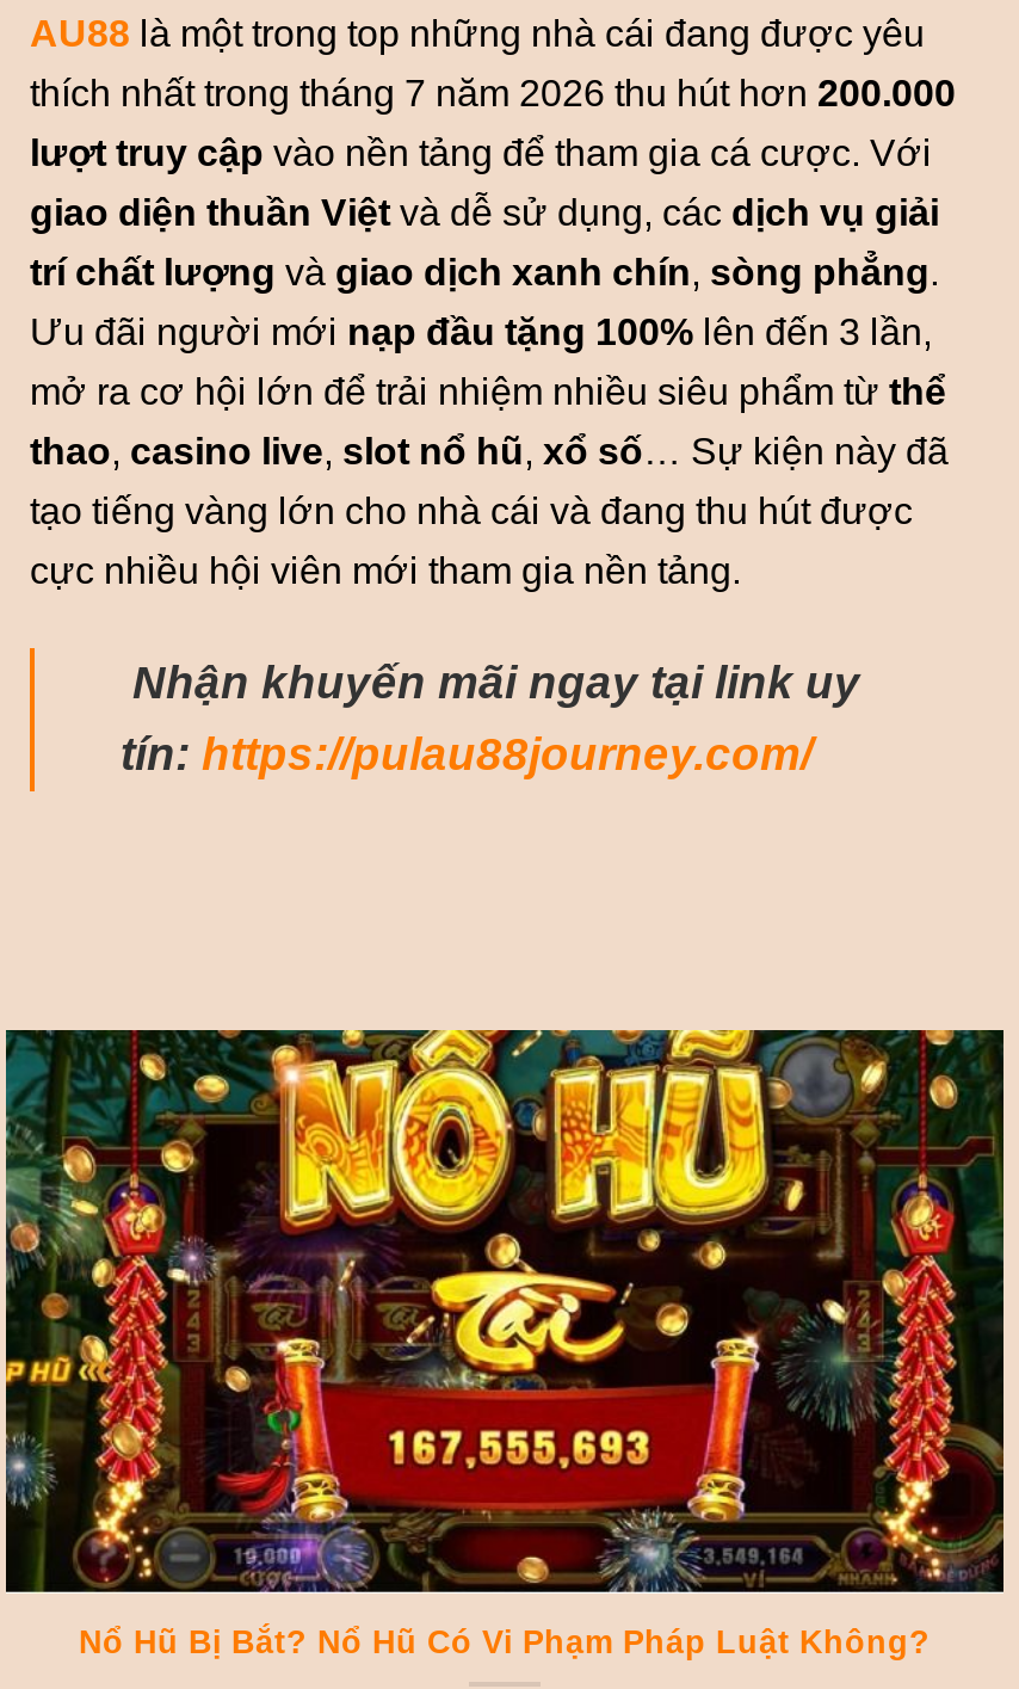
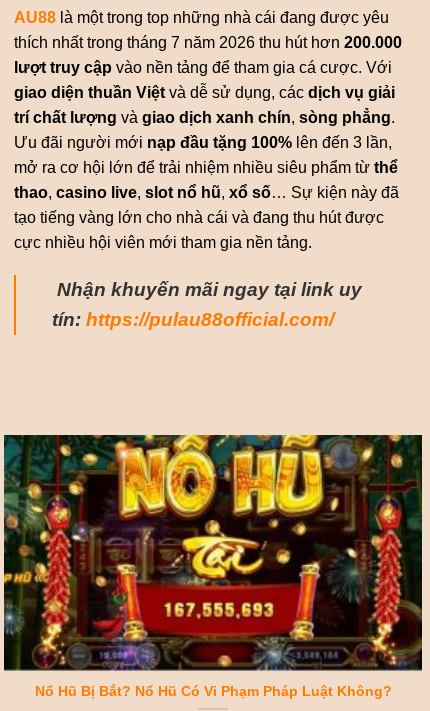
- tín: https://pulau88journey.com/
+ tín: https://pulau88official.com/
